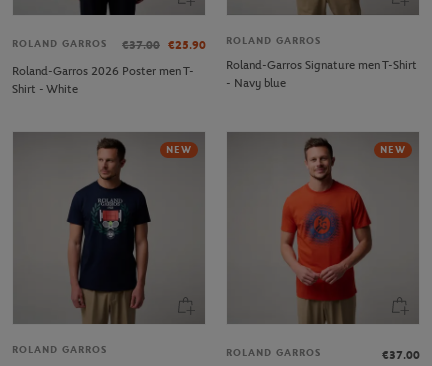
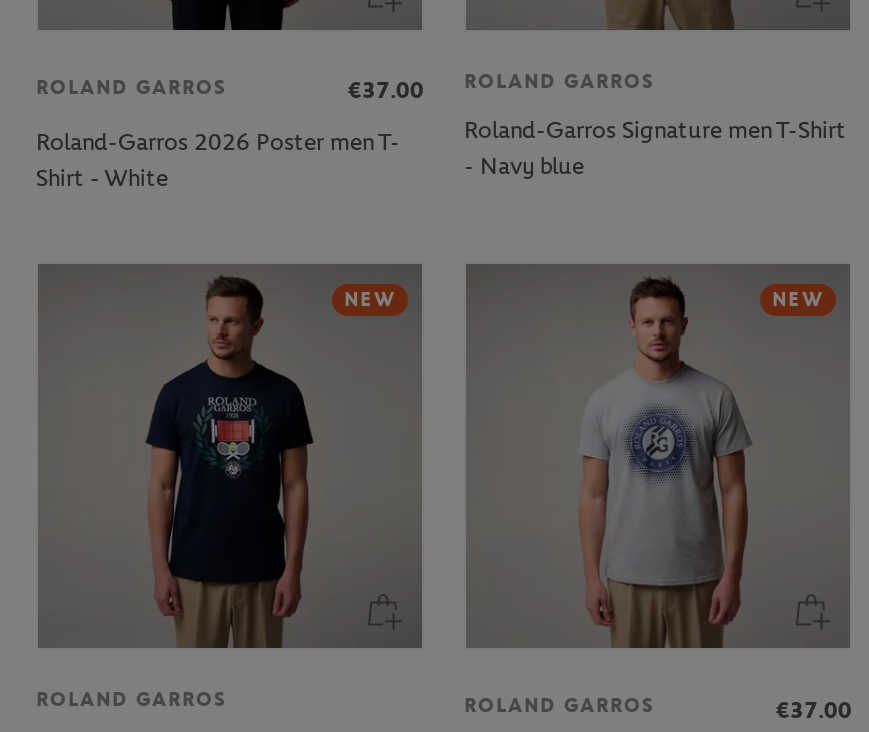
- €37.00 €25.90
+ €37.00

- [image]
+ [image]
